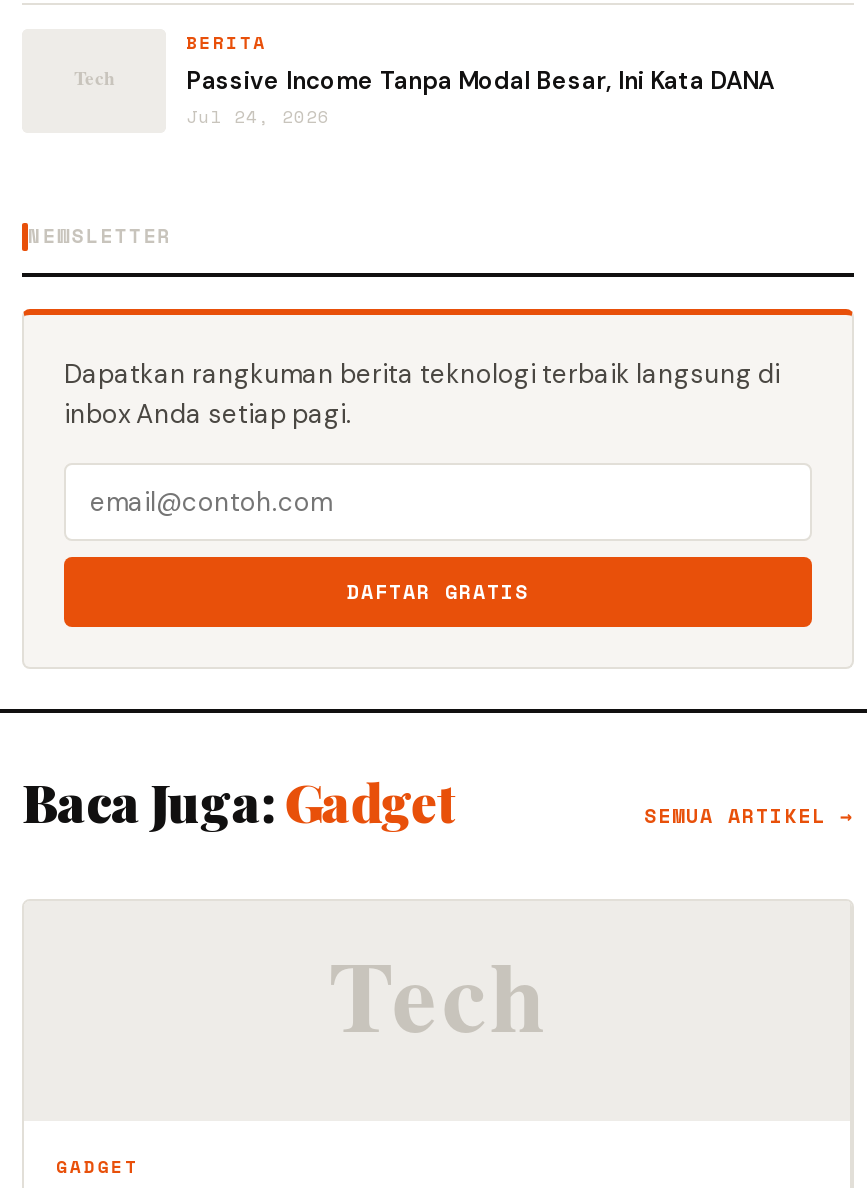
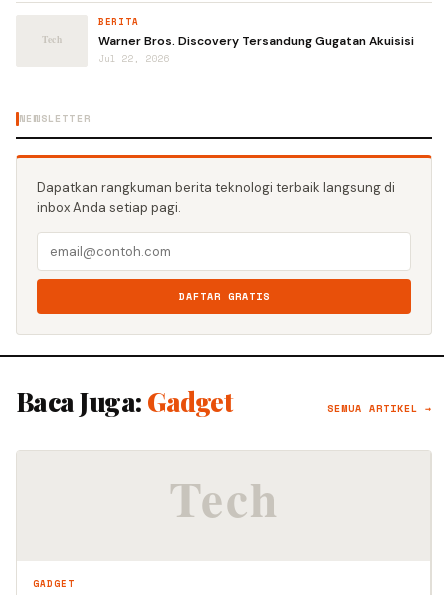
- Passive Income Tanpa Modal Besar, Ini Kata DANA
- Jul 24, 2026
+ Warner Bros. Discovery Tersandung Gugatan Akuisisi
+ Jul 22, 2026
